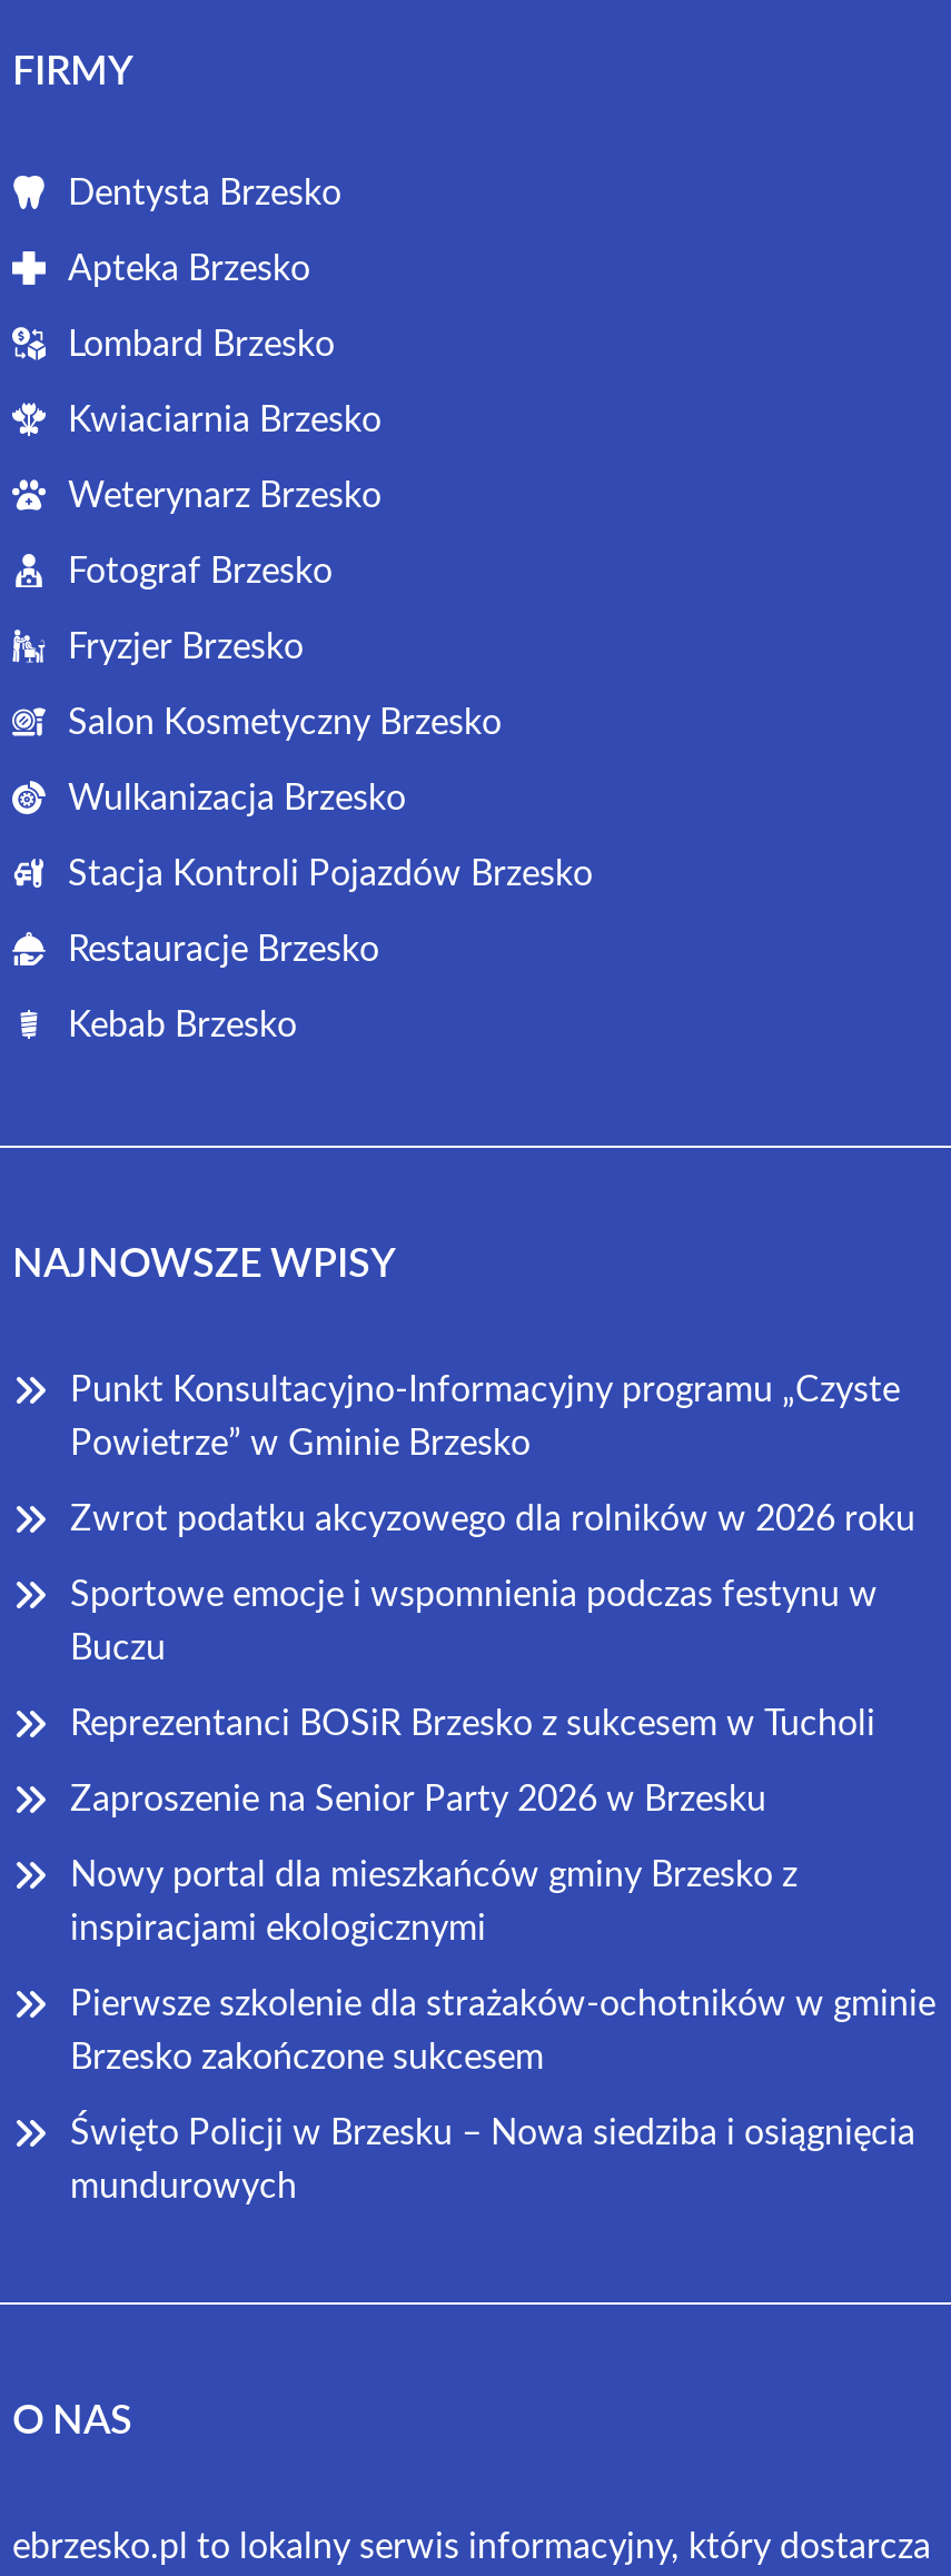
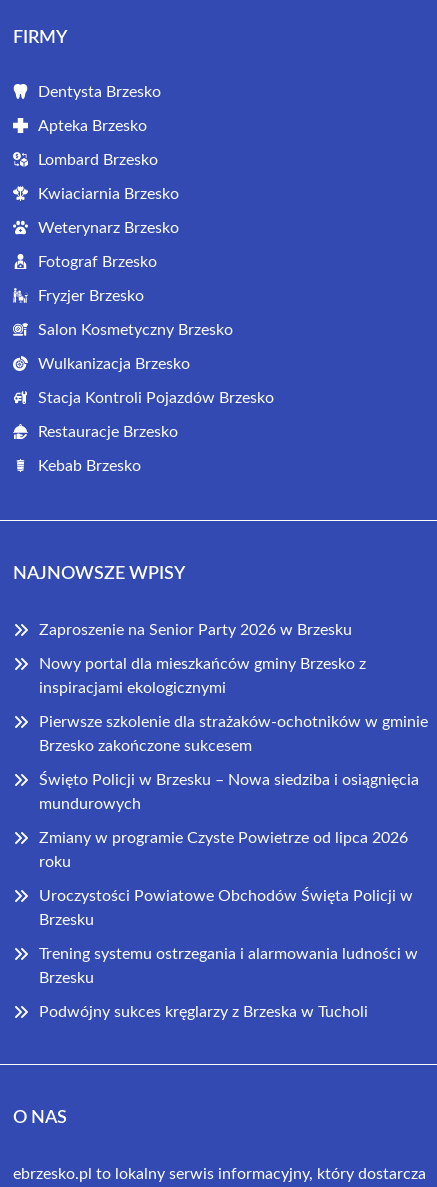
- Punkt Konsultacyjno-Informacyjny programu „Czyste
- Powietrze” w Gminie Brzesko
- Zwrot podatku akcyzowego dla rolników w 2026 roku
- Sportowe emocje i wspomnienia podczas festynu w
- Buczu
- Reprezentanci BOSiR Brzesko z sukcesem w Tucholi

moved up: Zaproszenie na Senior Party 2026 w Brzesku | Nowy portal dla mieszkańców gminy Brzesko z | inspiracjami ekologicznymi | Pierwsze szkolenie dla strażaków-ochotników w gminie | Brzesko zakończone sukcesem | Święto Policji w Brzesku – Nowa siedziba i osiągnięcia | mundurowych

+ Zmiany w programie Czyste Powietrze od lipca 2026
+ roku
+ Uroczystości Powiatowe Obchodów Święta Policji w
+ Brzesku
+ Trening systemu ostrzegania i alarmowania ludności w
+ Brzesku
+ Podwójny sukces kręglarzy z Brzeska w Tucholi
